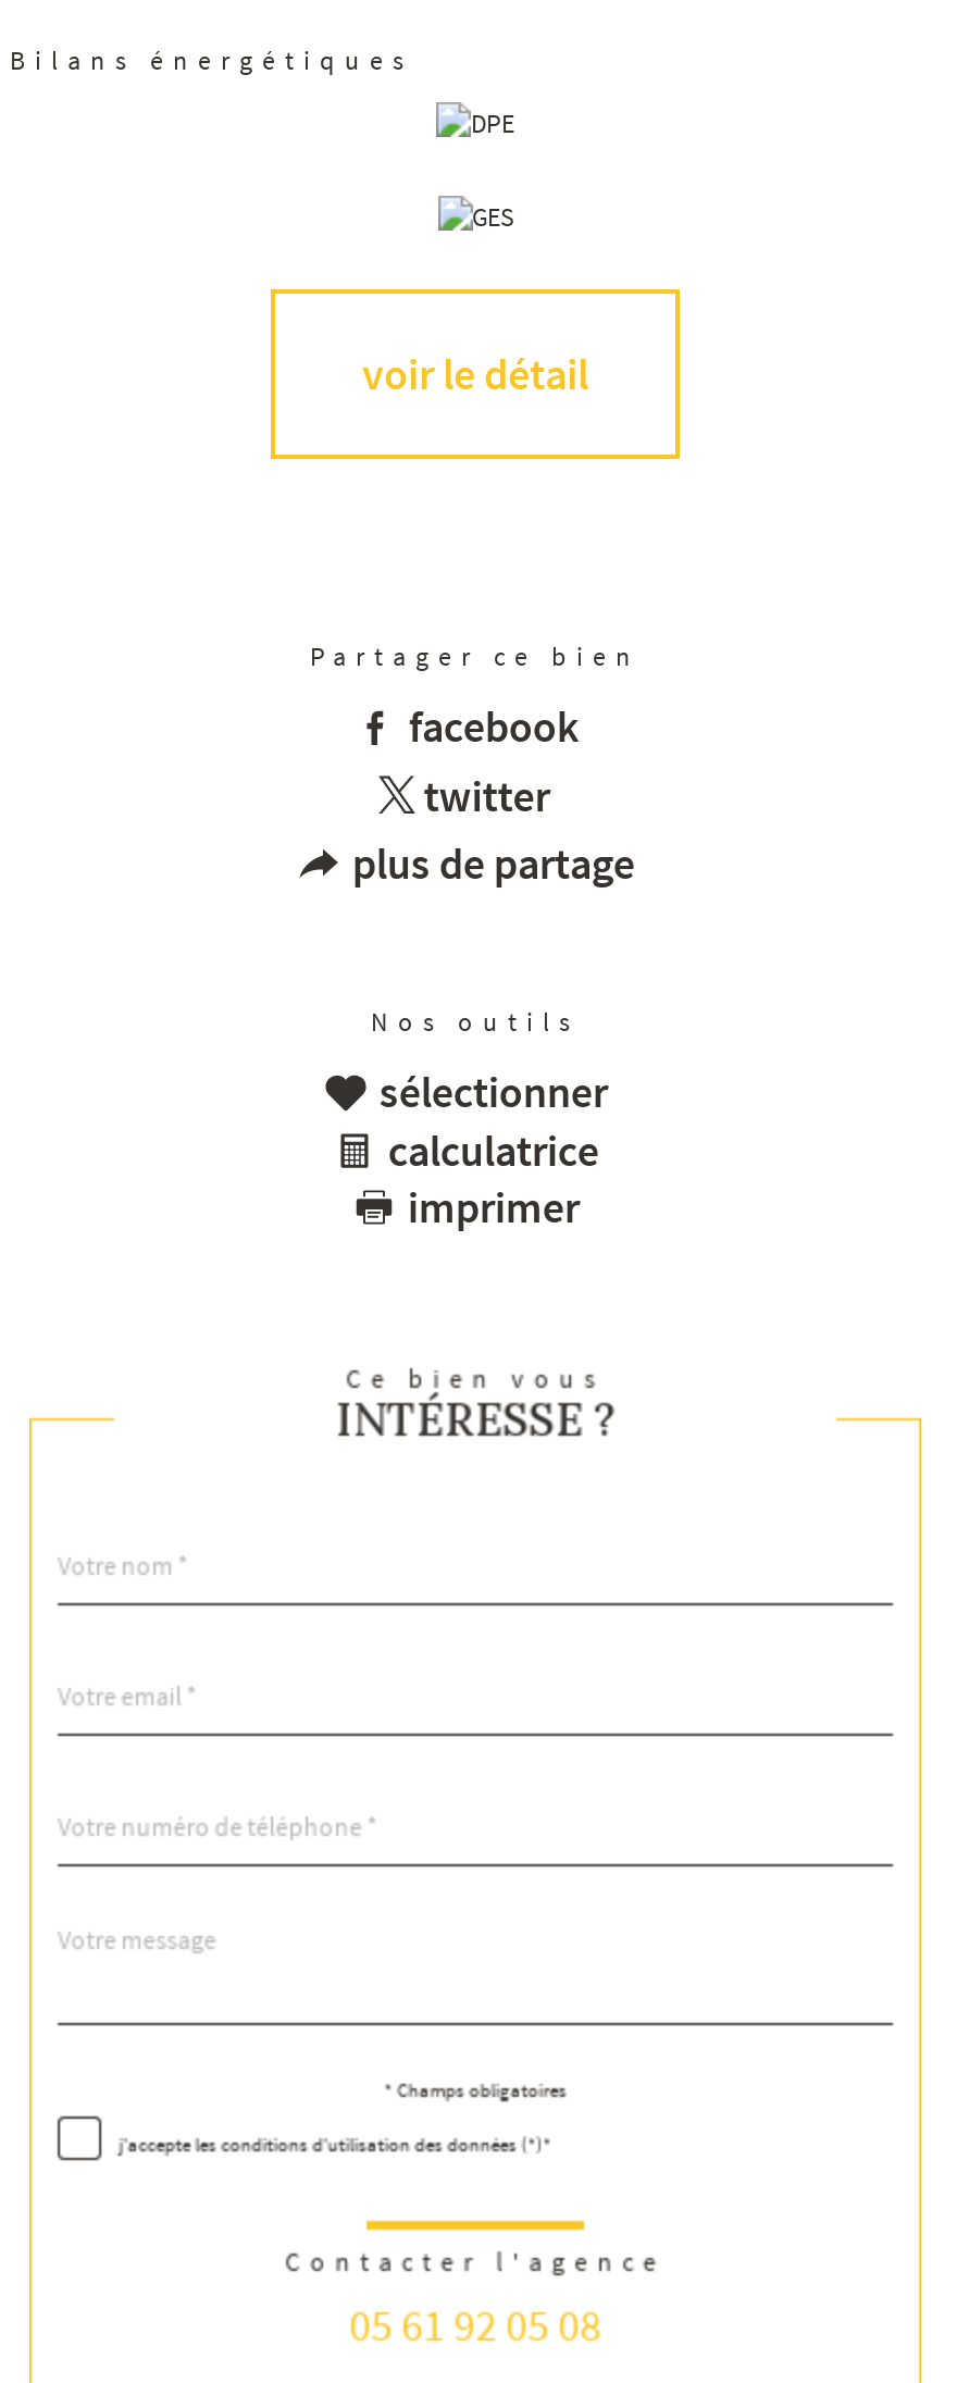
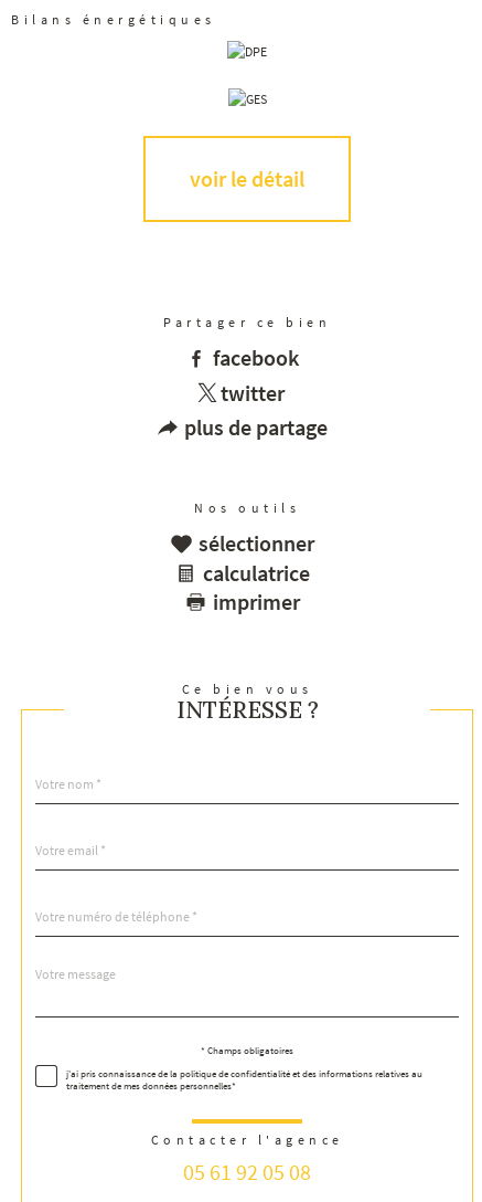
- j'accepte les conditions d'utilisation des données (*)*
+ j'ai pris connaissance de la politique de confidentialité et des informations relatives au
+ traitement de mes données personnelles*
